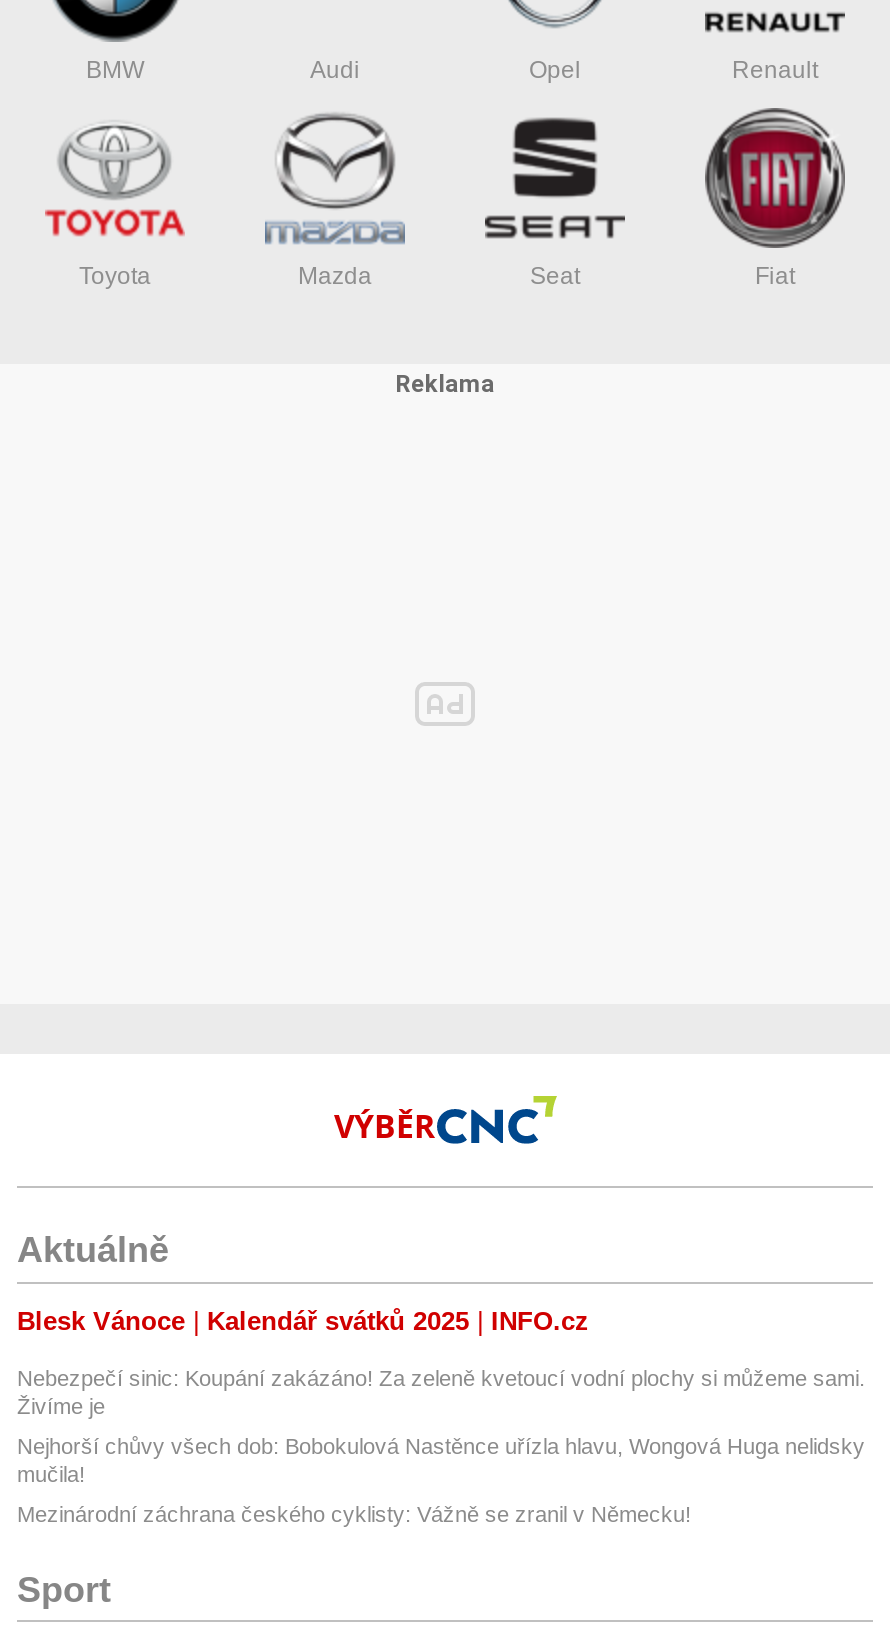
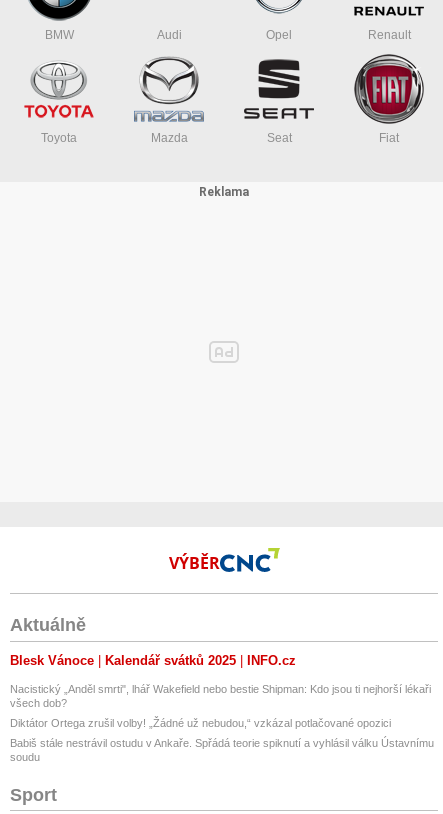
- Nebezpečí sinic: Koupání zakázáno! Za zeleně kvetoucí vodní plochy si můžeme sami.
- Živíme je
+ Nacistický „Anděl smrti", lhář Wakefield nebo bestie Shipman: Kdo jsou ti nejhorší lékaři
+ všech dob?

- Nejhorší chůvy všech dob: Bobokulová Nastěnce uřízla hlavu, Wongová Huga nelidsky
- mučila!
+ Diktátor Ortega zrušil volby! „Žádné už nebudou,“ vzkázal potlačované opozici

- Mezinárodní záchrana českého cyklisty: Vážně se zranil v Německu!
+ Babiš stále nestrávil ostudu v Ankaře. Spřádá teorie spiknutí a vyhlásil válku Ústavnímu
+ soudu
